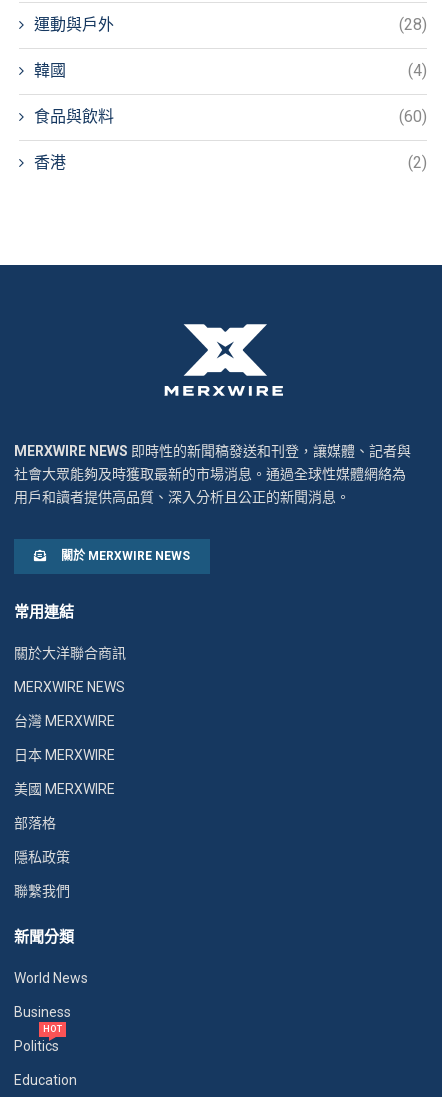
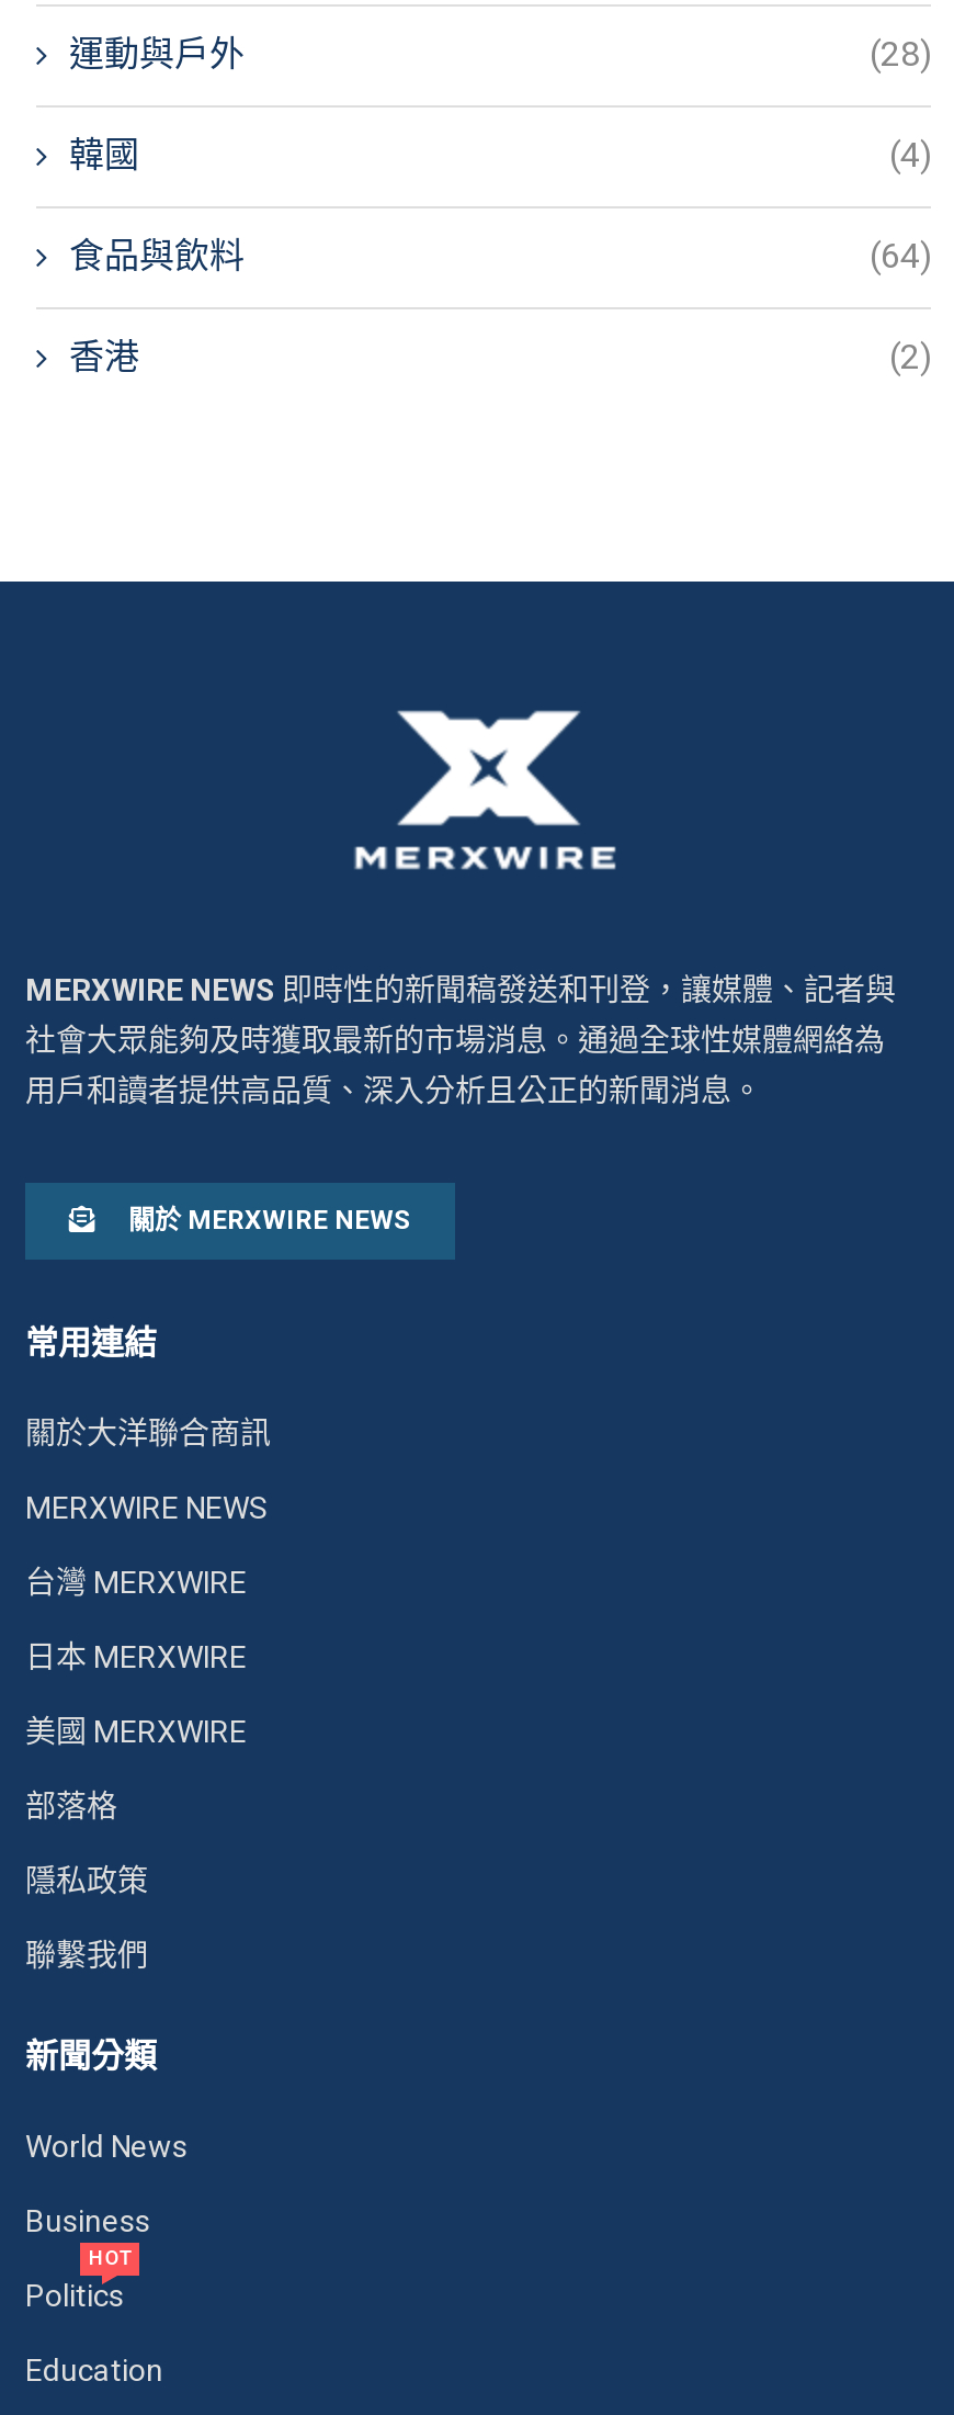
- (60)
+ (64)
